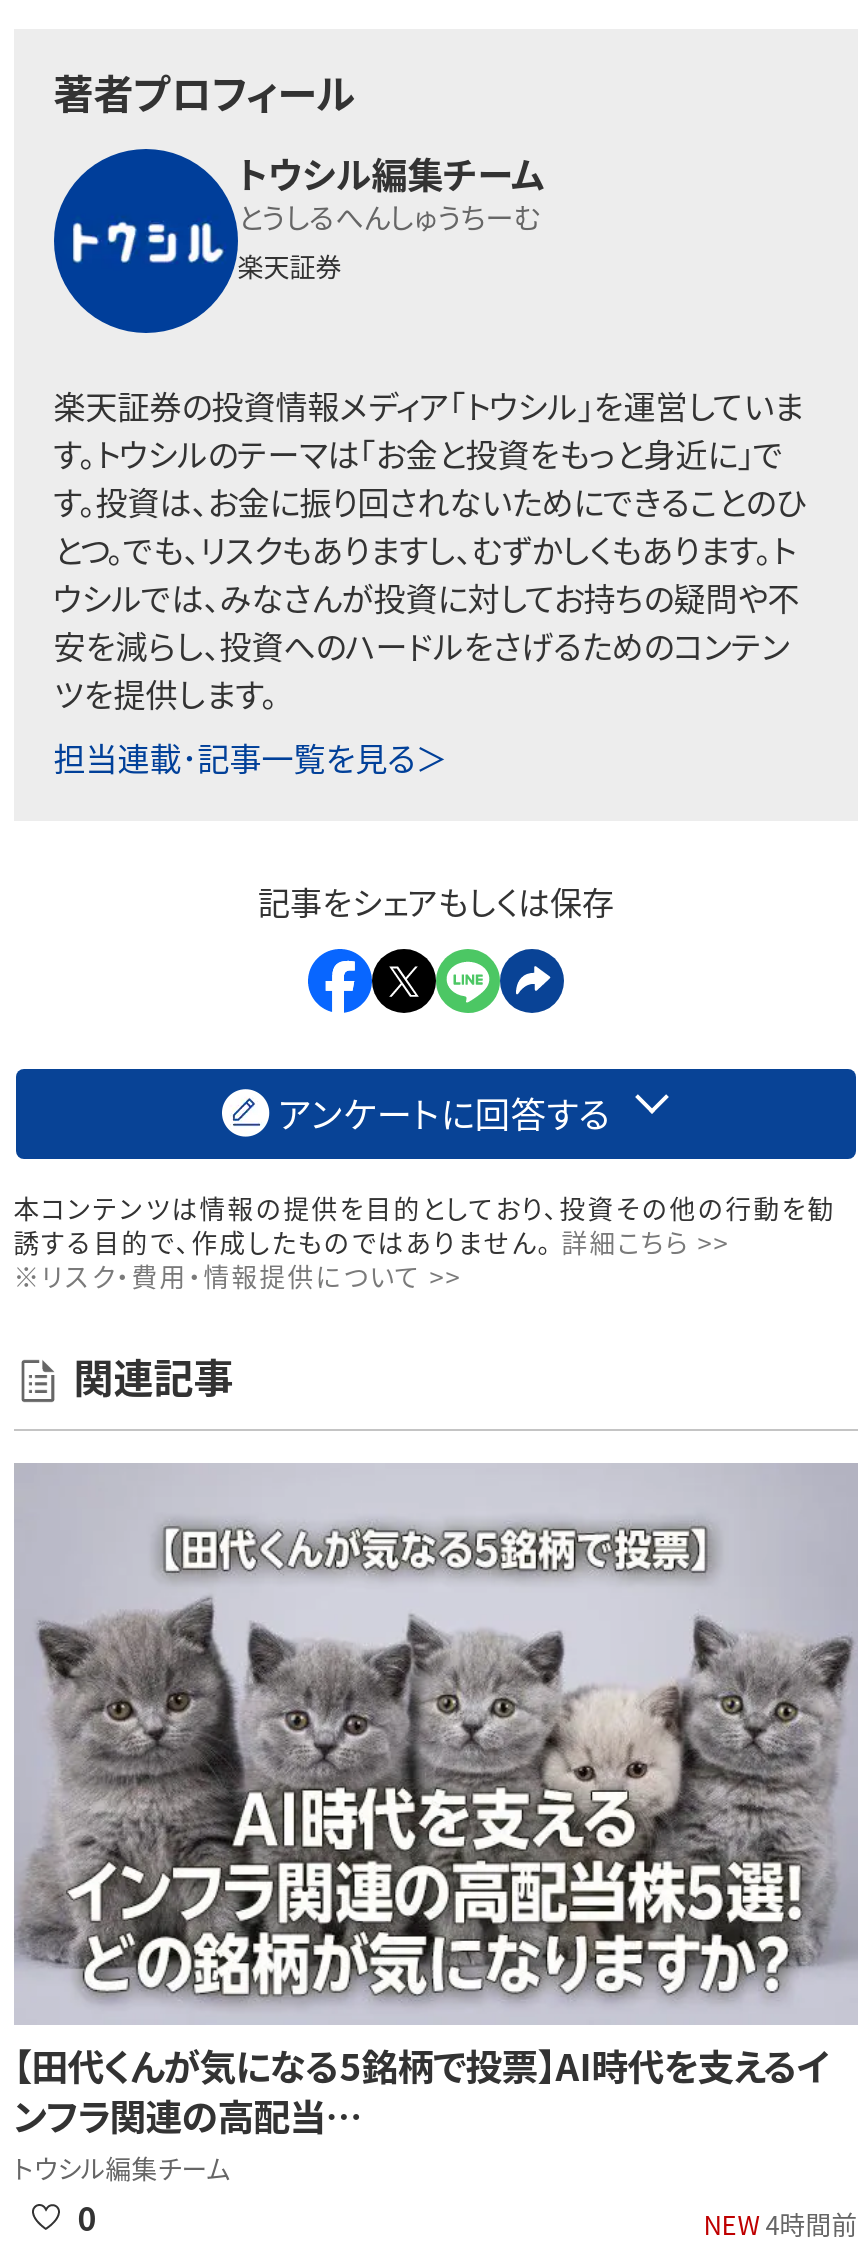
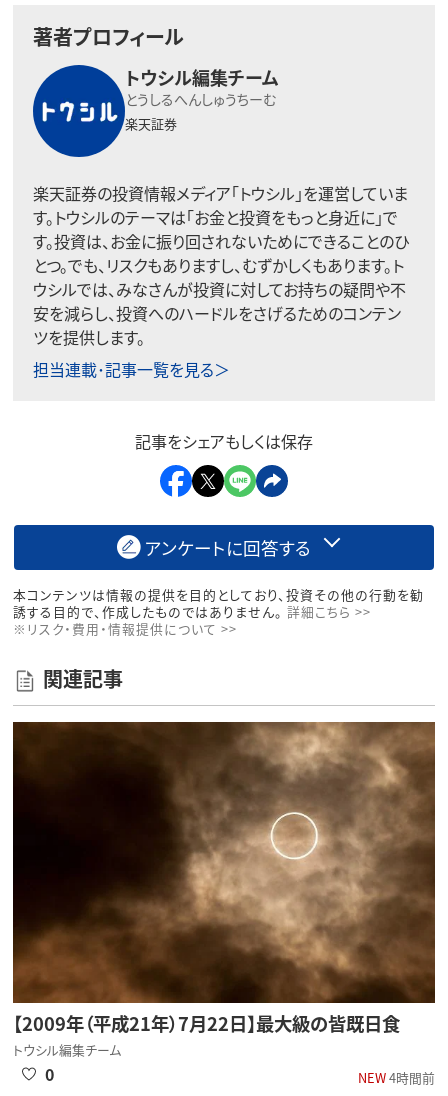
- [image]
- 【田代くんが気になる5銘柄で投票】AI時代を支えるイ
- ンフラ関連の高配当…
+ [image]
+ 【2009年（平成21年）7月22日】最大級の皆既日食
